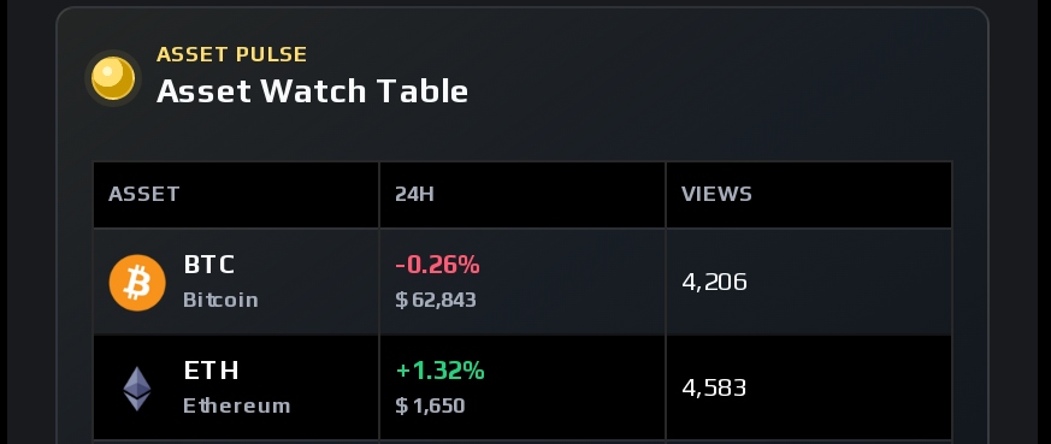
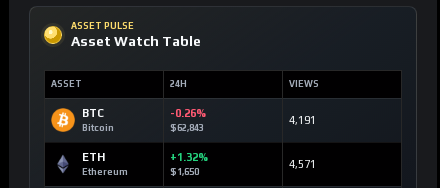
- 4,206
+ 4,191

- 4,583
+ 4,571
